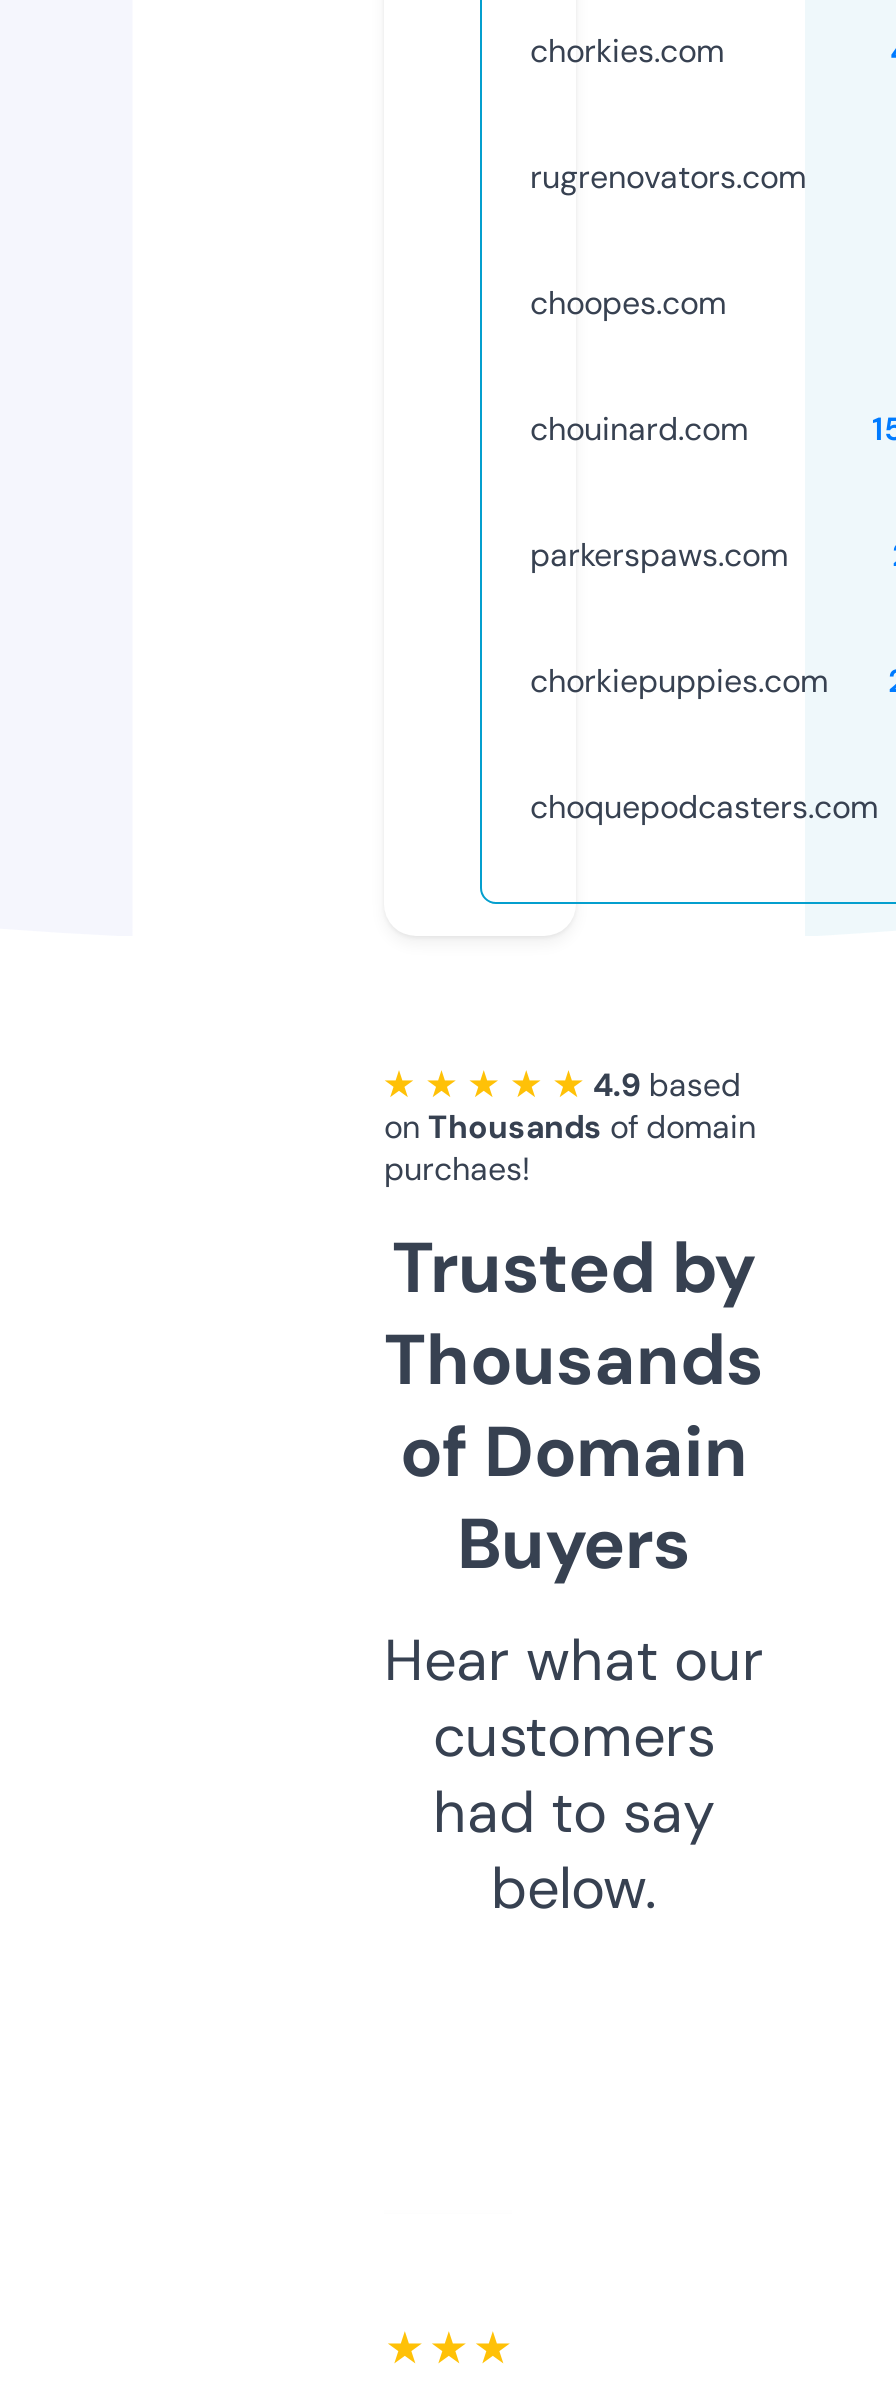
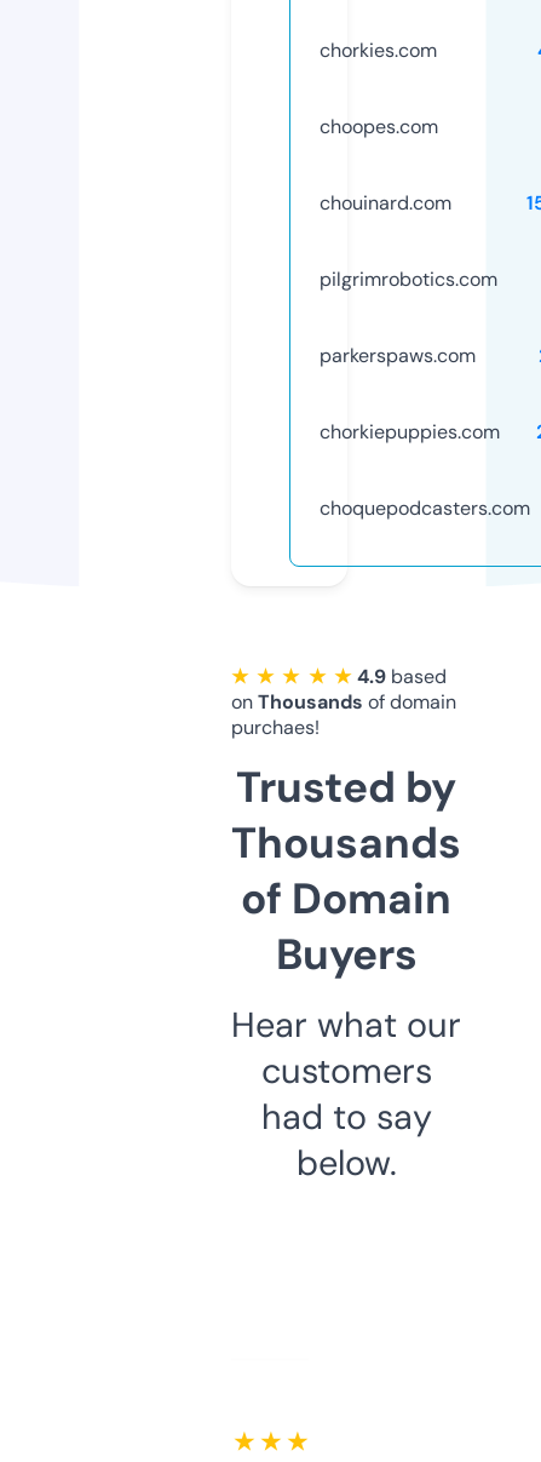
- rugrenovators.com

moved up: choopes.com | chouinard.com

+ pilgrimrobotics.com
